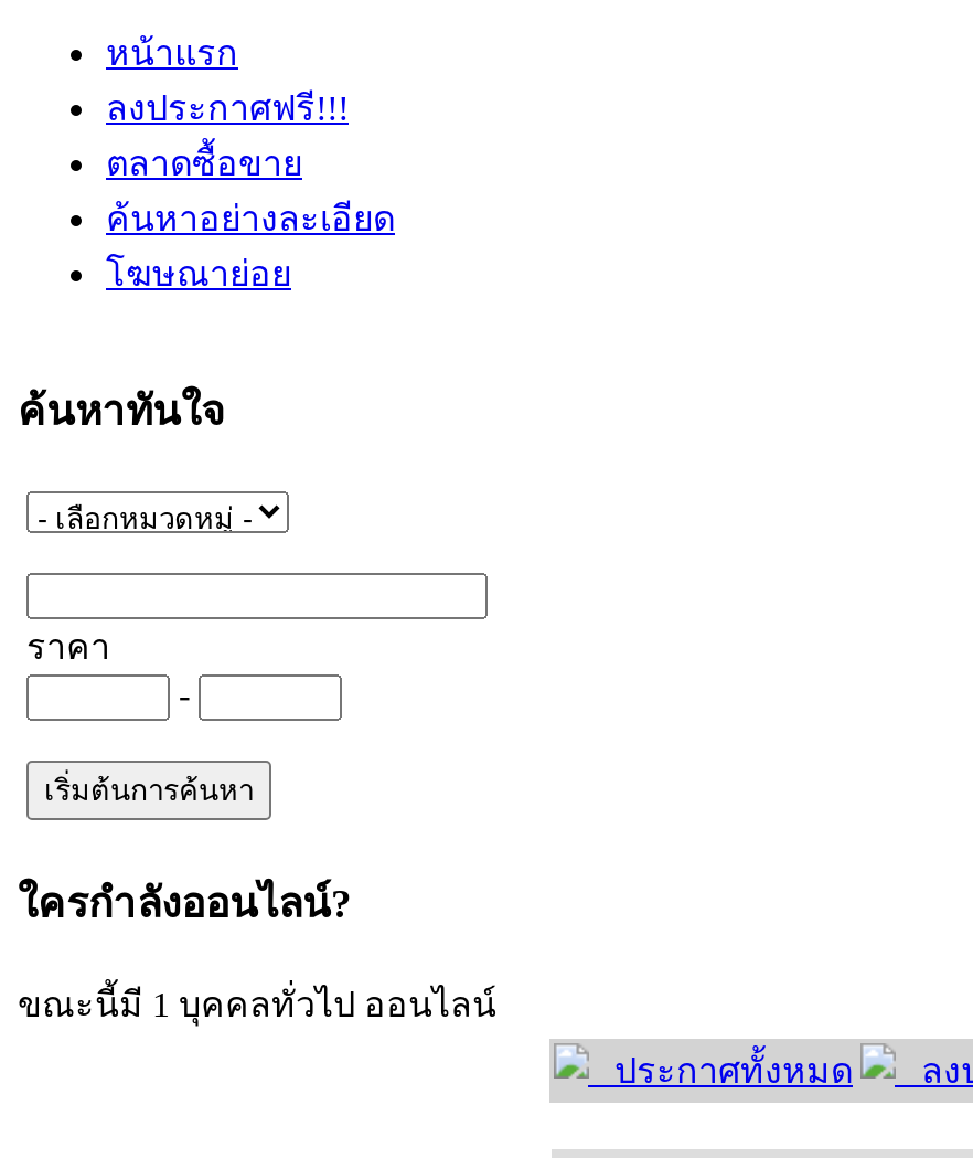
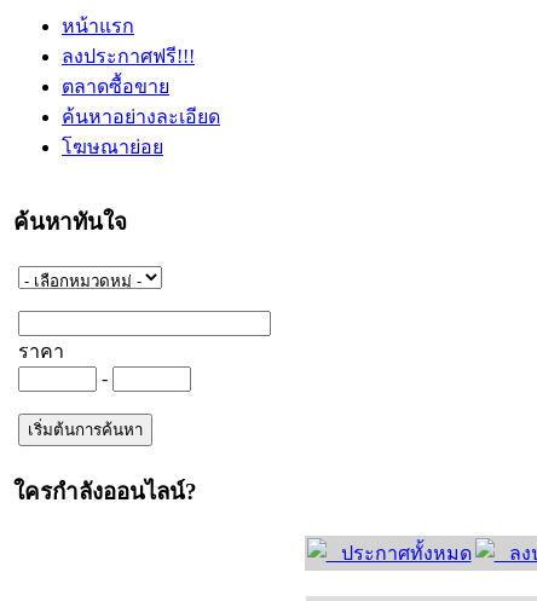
- ขณะนี้มี 1 บุคคลทั่วไป ออนไลน์
